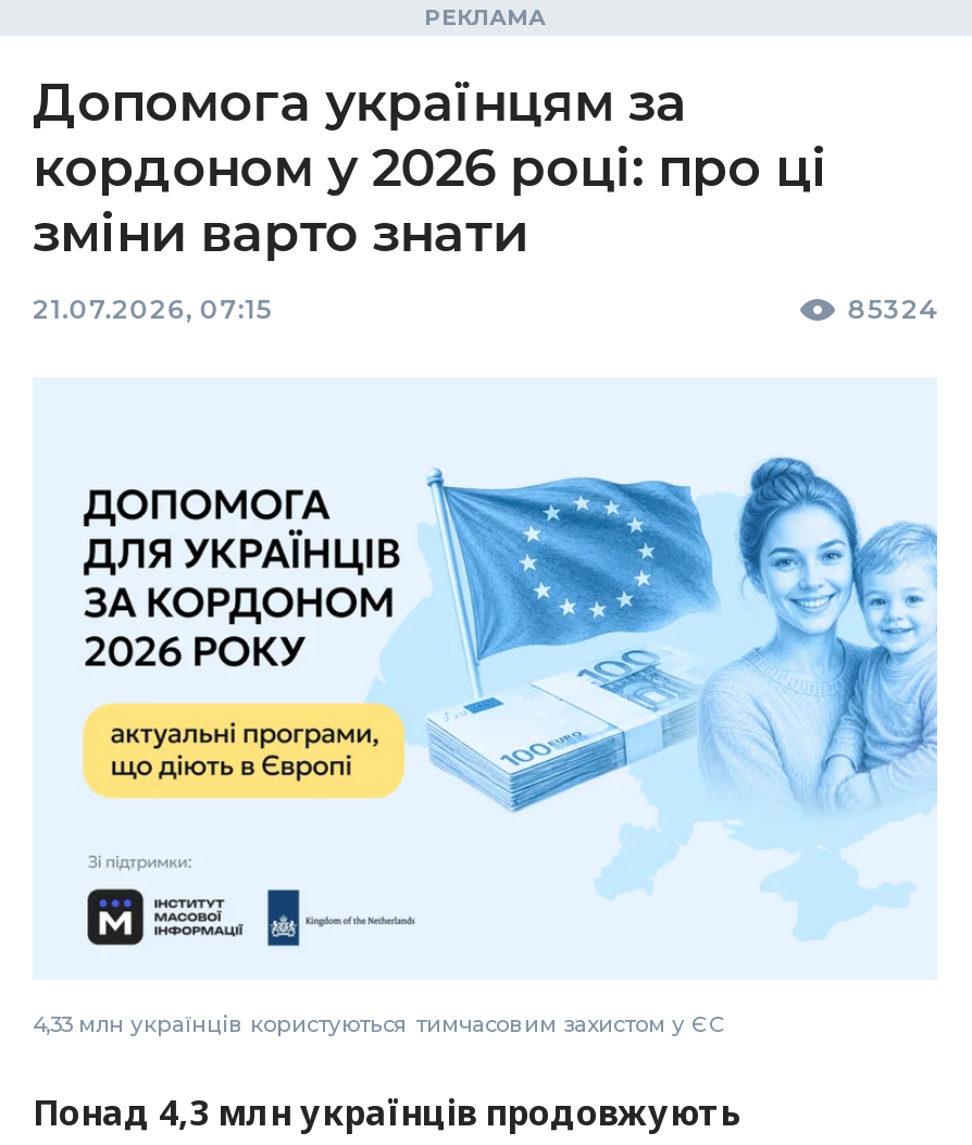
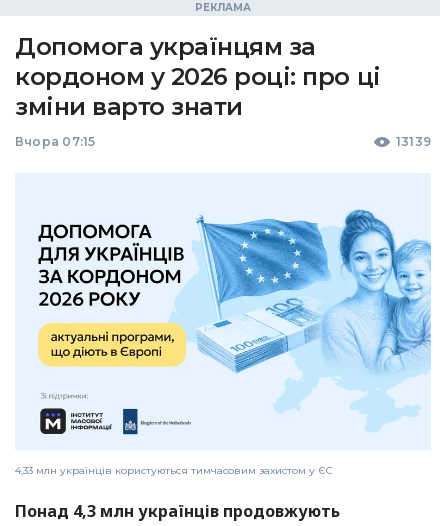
- 21.07.2026, 07:15
- 85324
+ Вчора 07:15
+ 13139
